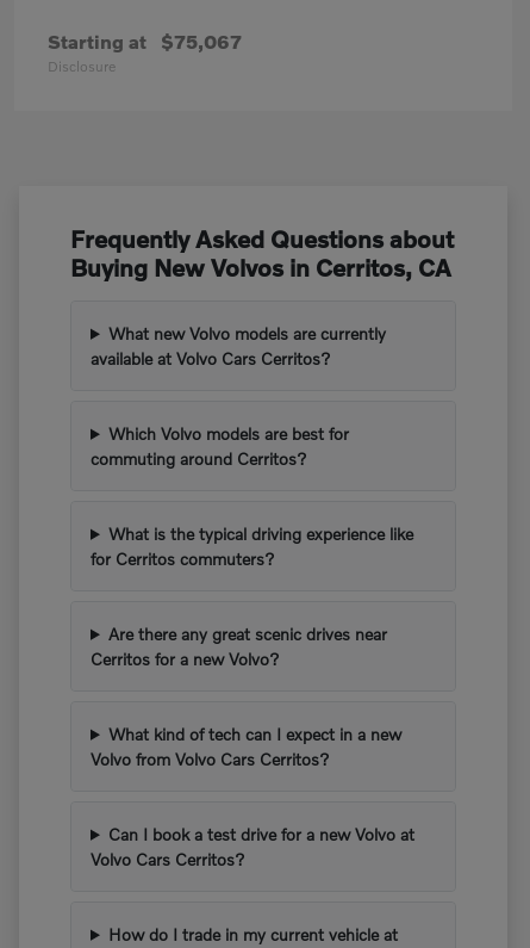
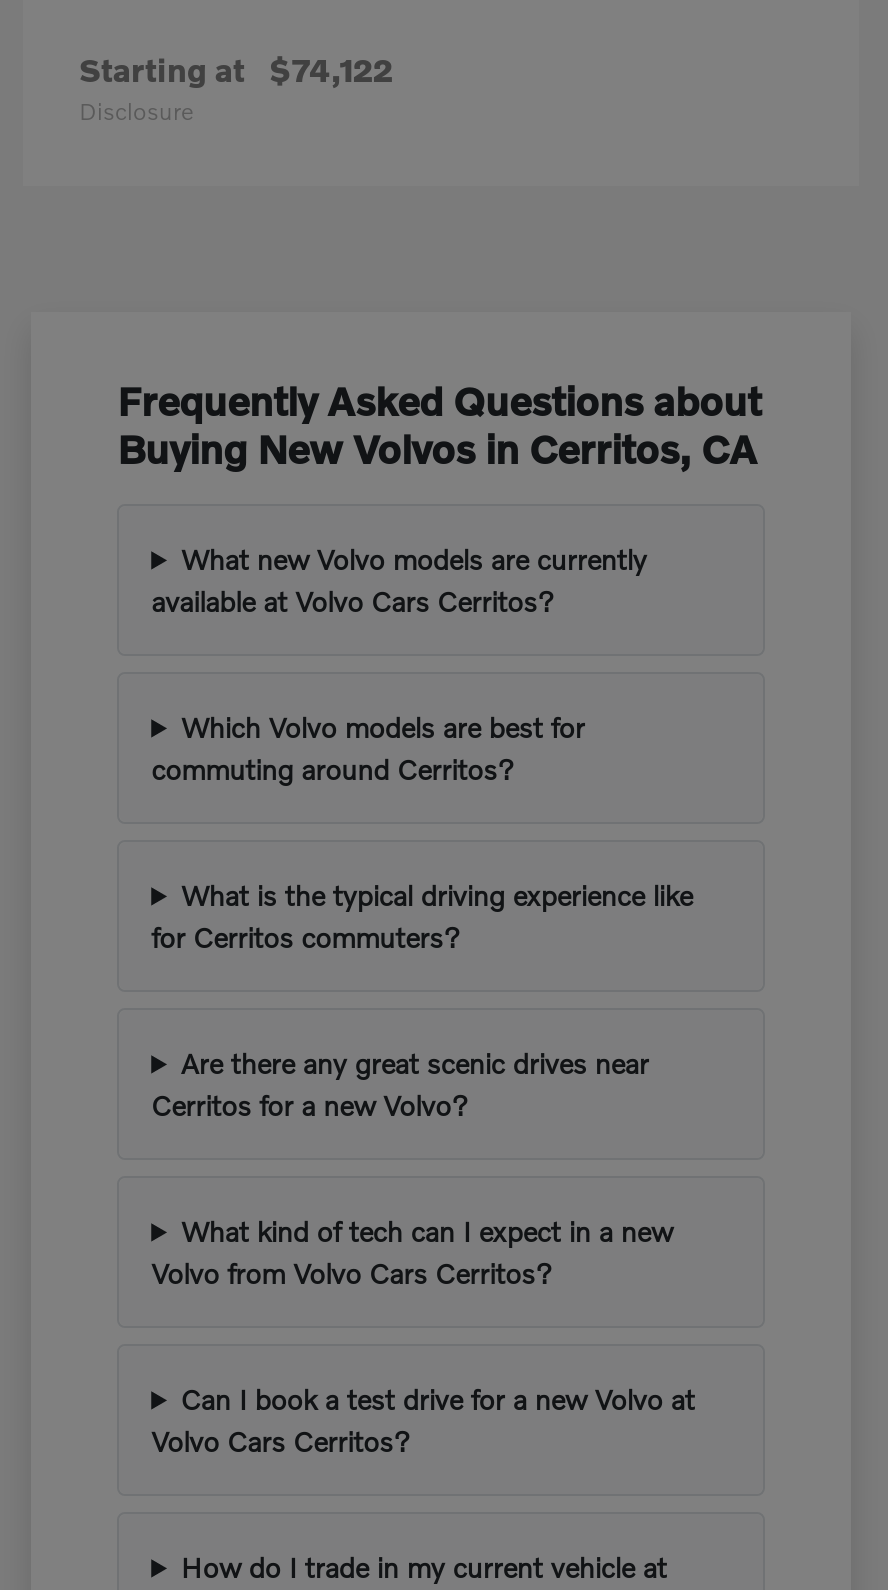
- Starting at $75,067
+ Starting at $74,122
